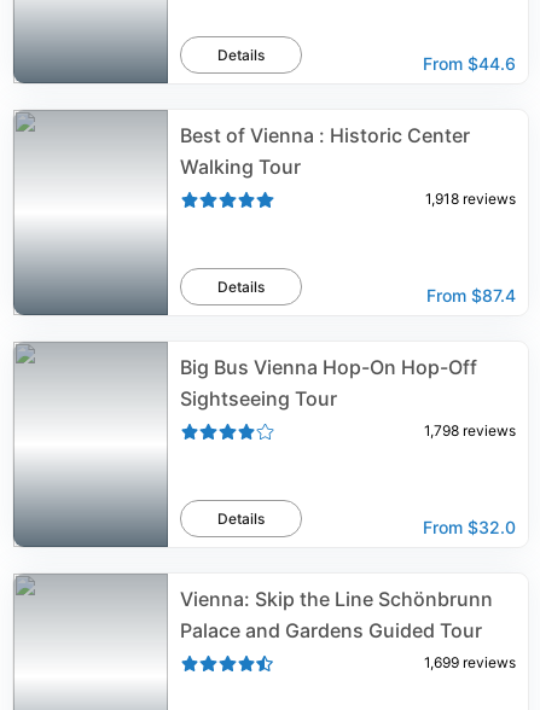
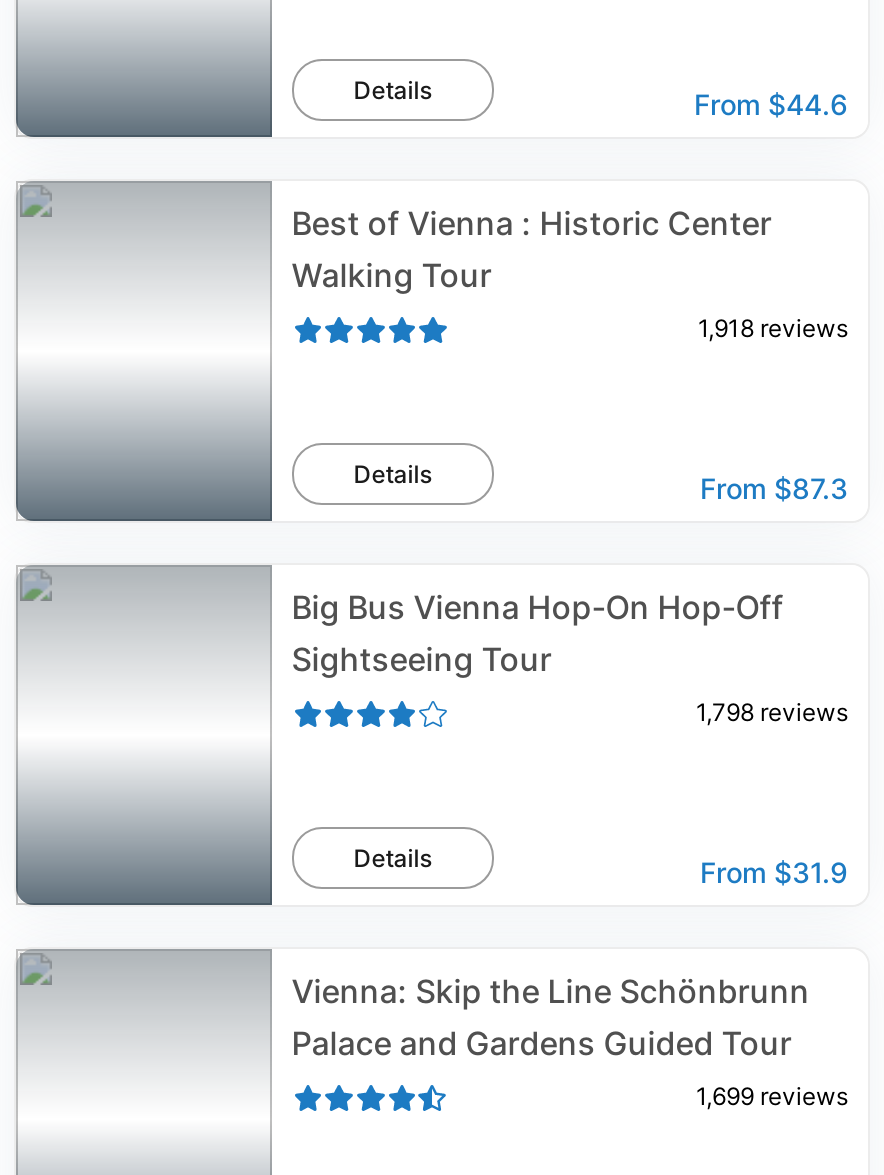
- From $87.4
+ From $87.3

- From $32.0
+ From $31.9
